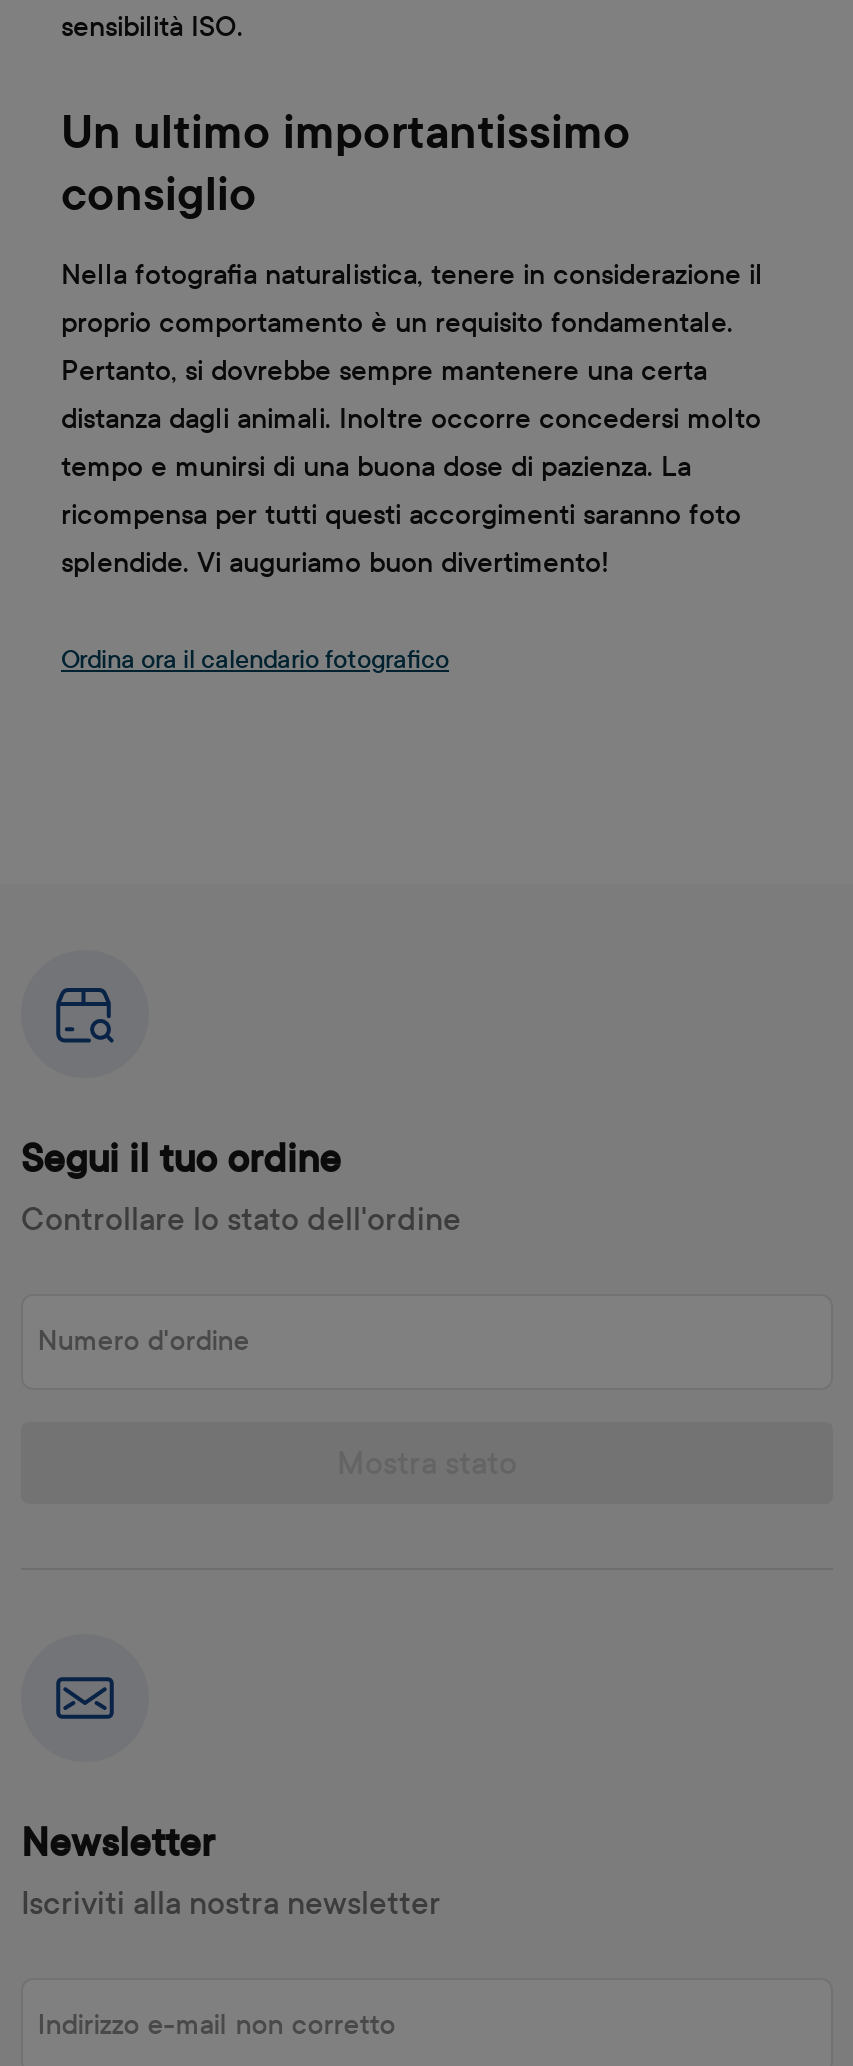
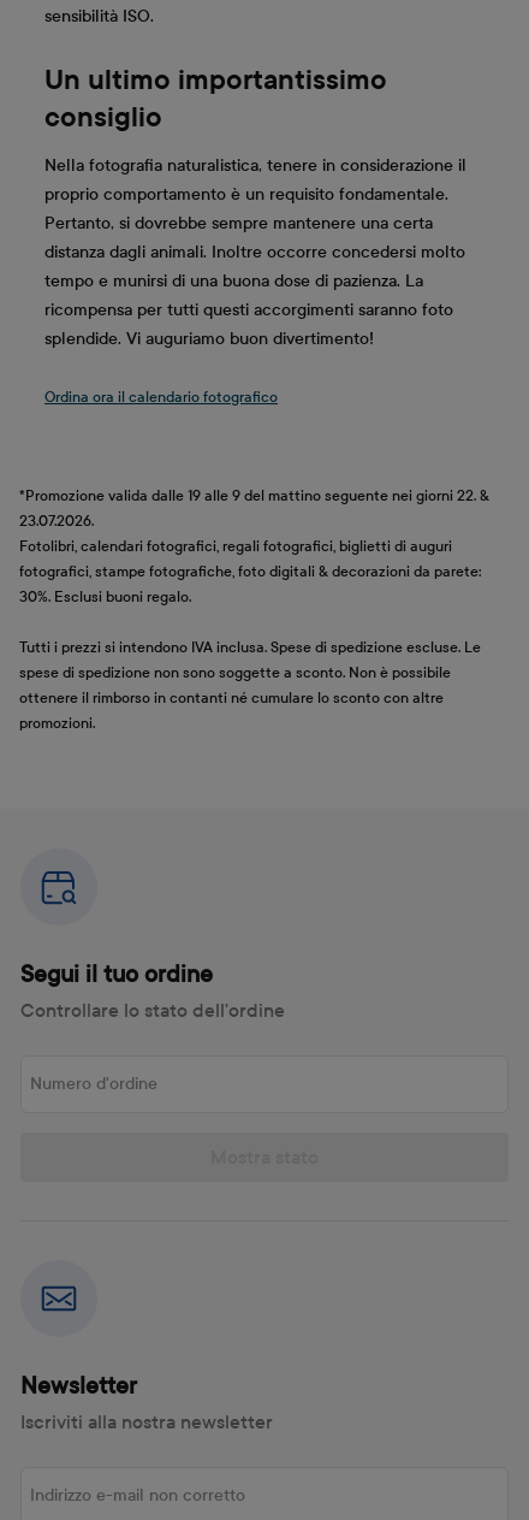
+ *Promozione valida dalle 19 alle 9 del mattino seguente nei giorni 22. &
+ 23.07.2026.
+ Fotolibri, calendari fotografici, regali fotografici, biglietti di auguri
+ fotografici, stampe fotografiche, foto digitali & decorazioni da parete:
+ 30%. Esclusi buoni regalo.
+ Tutti i prezzi si intendono IVA inclusa. Spese di spedizione escluse. Le
+ spese di spedizione non sono soggette a sconto. Non è possibile
+ ottenere il rimborso in contanti né cumulare lo sconto con altre
+ promozioni.
